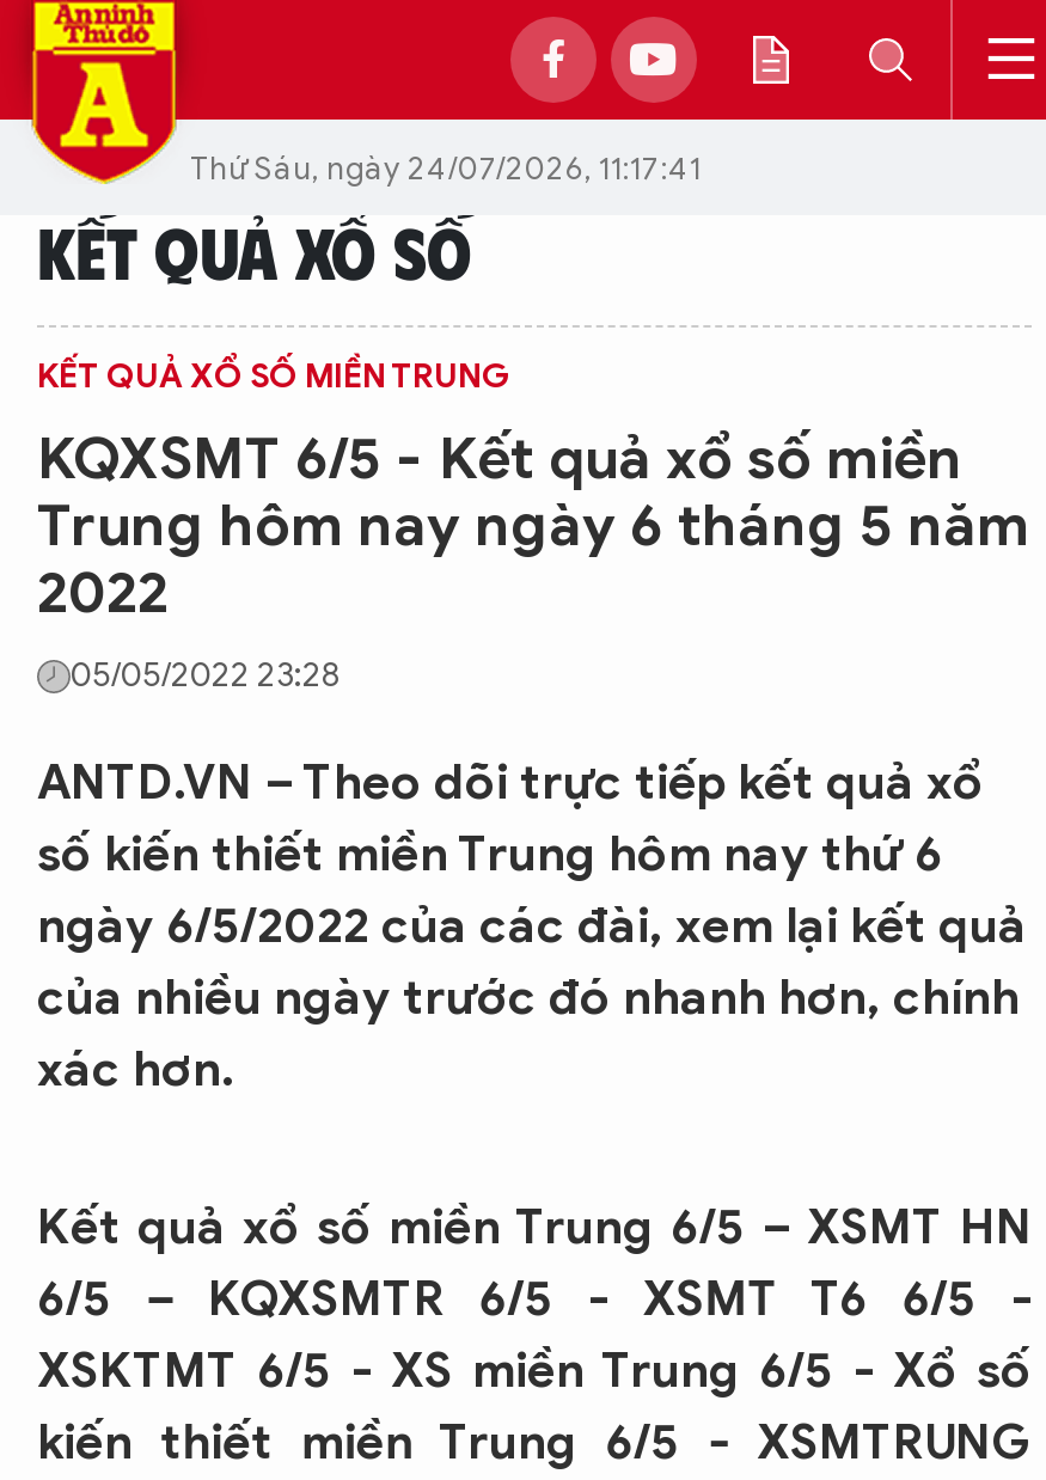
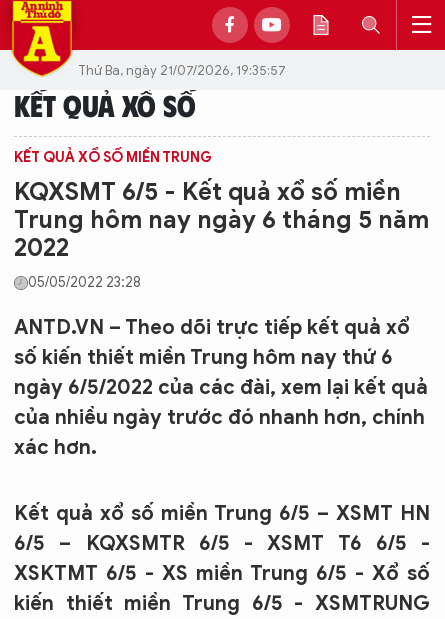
- Thứ Sáu, ngày 24/07/2026, 11:17:41
+ Thứ Ba, ngày 21/07/2026, 19:35:57
